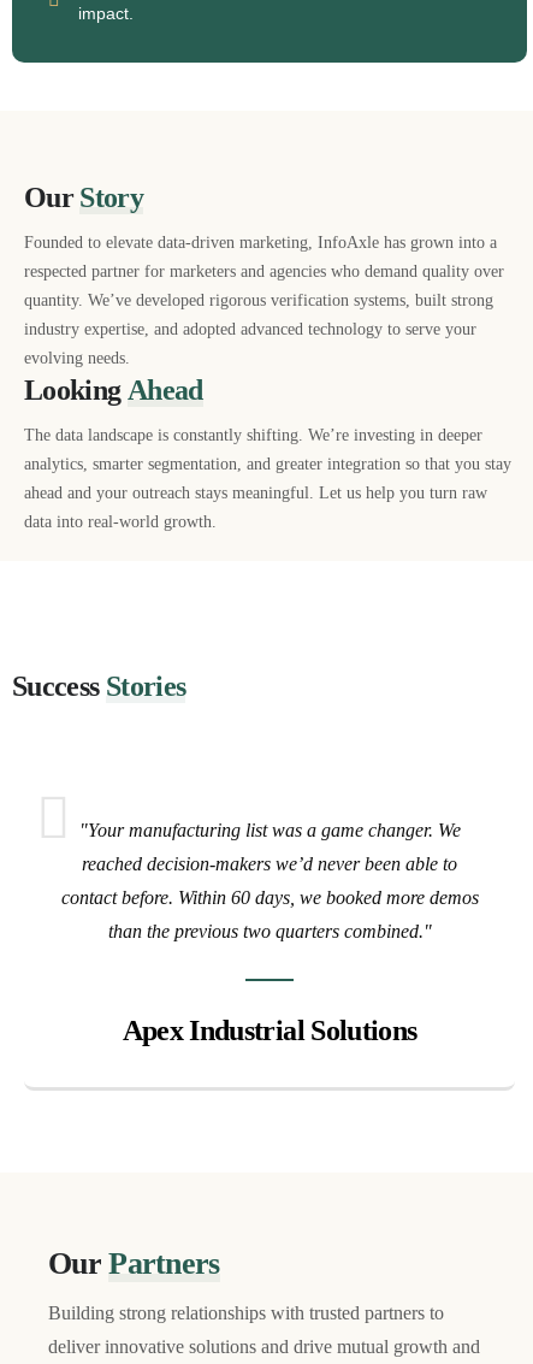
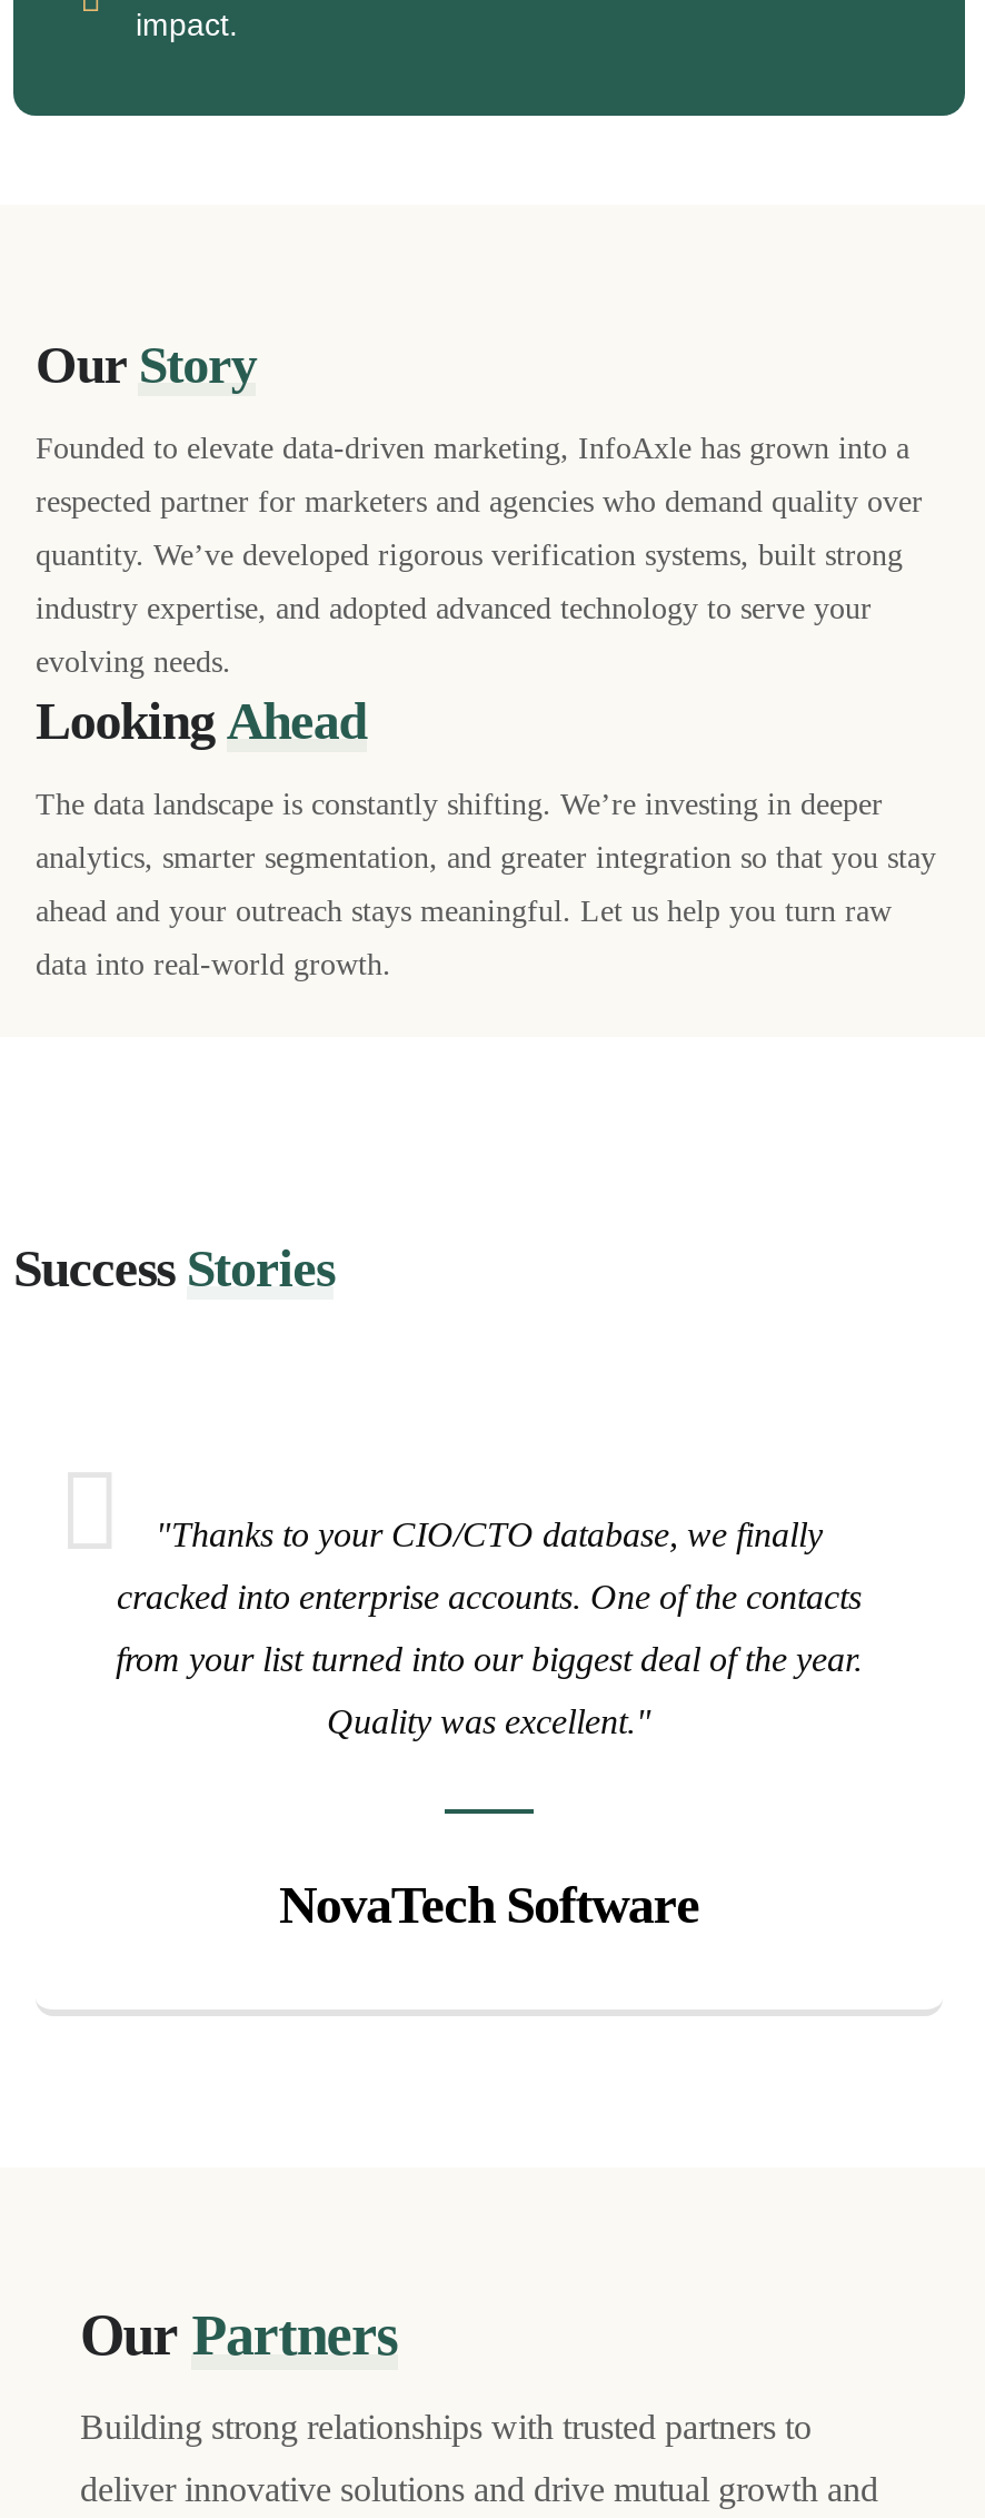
- "Your manufacturing list was a game changer. We
+ "Thanks to your CIO/CTO database, we finally

- reached decision-makers we’d never been able to
+ cracked into enterprise accounts. One of the contacts

- contact before. Within 60 days, we booked more demos
+ from your list turned into our biggest deal of the year.

- than the previous two quarters combined."
+ Quality was excellent."

- Apex Industrial Solutions
+ NovaTech Software
